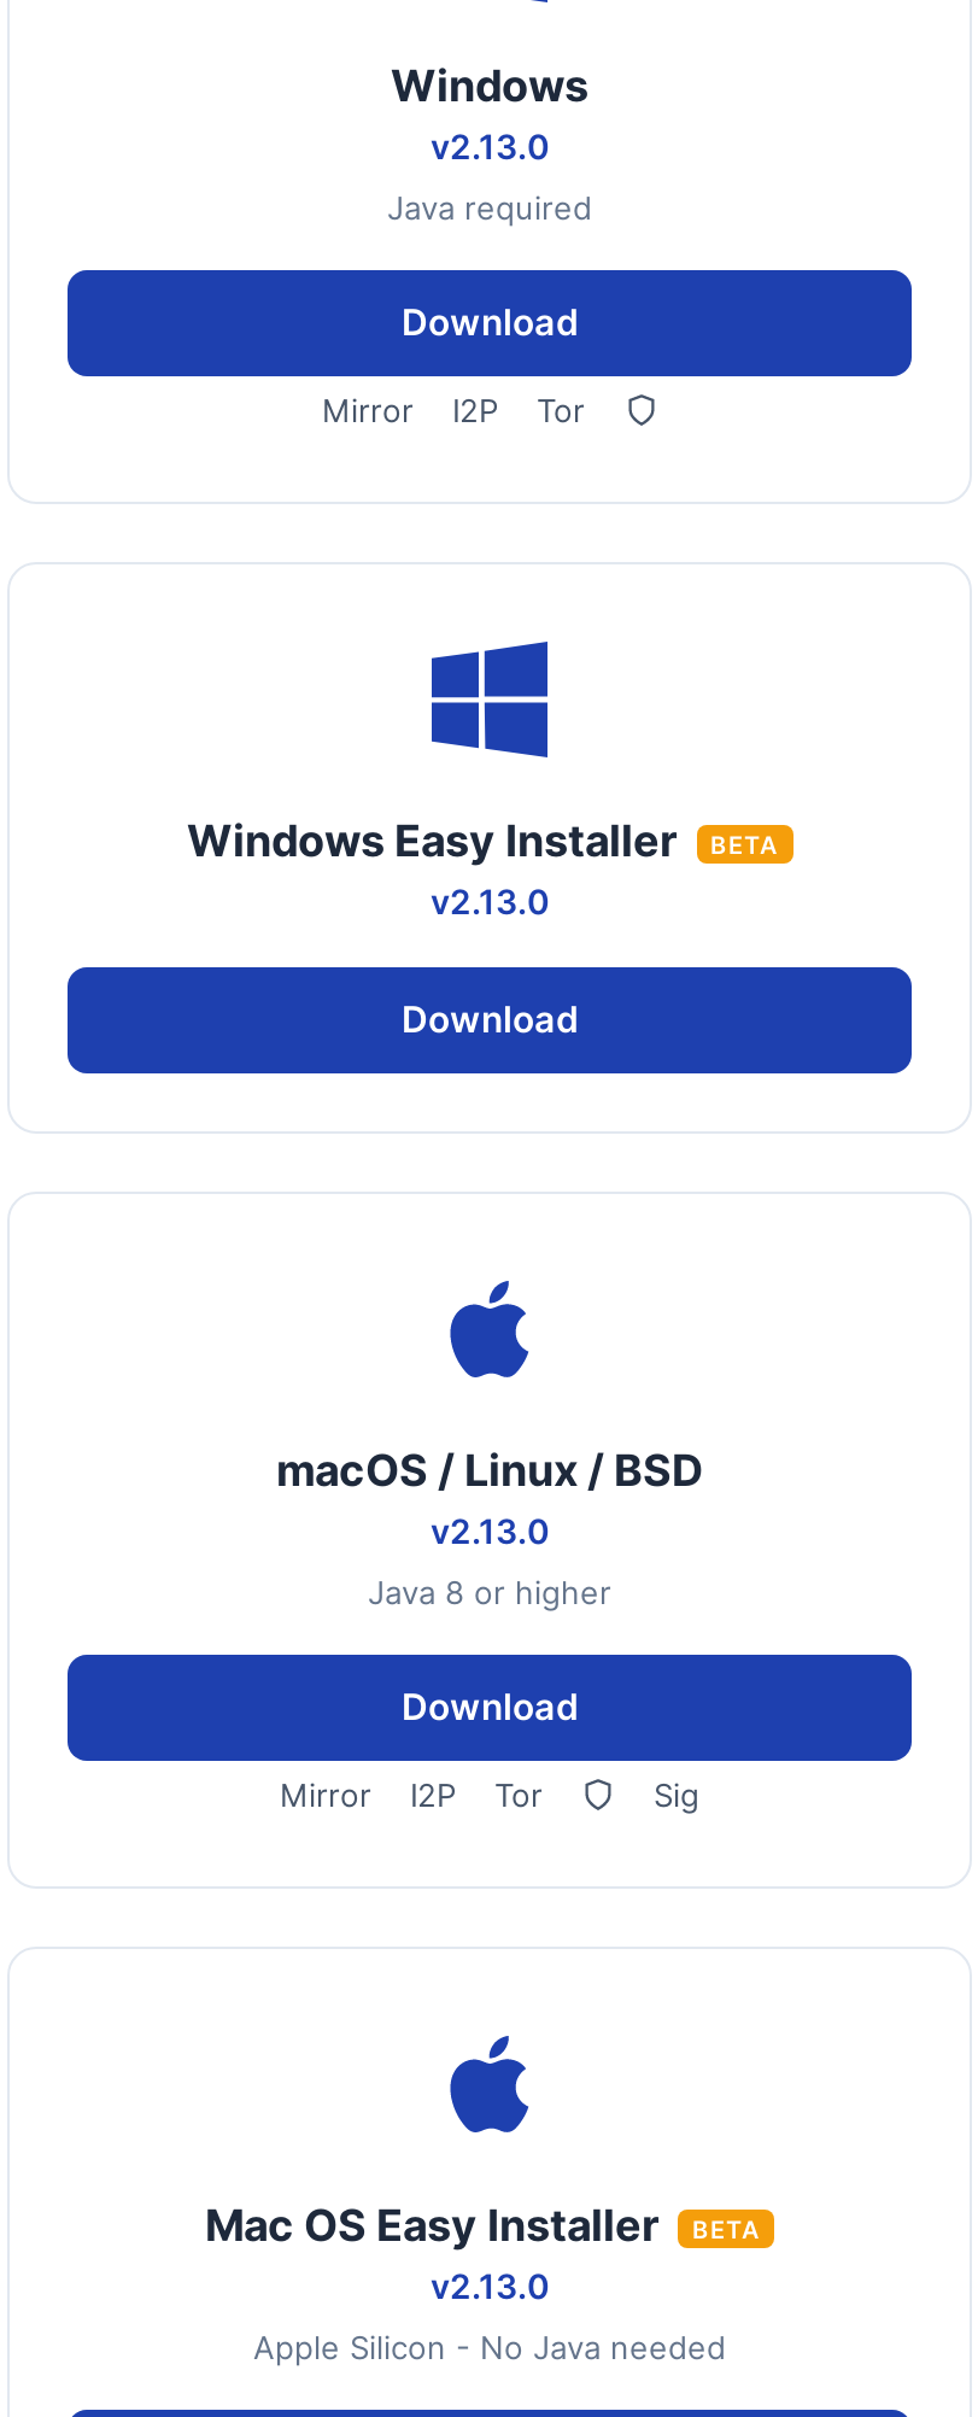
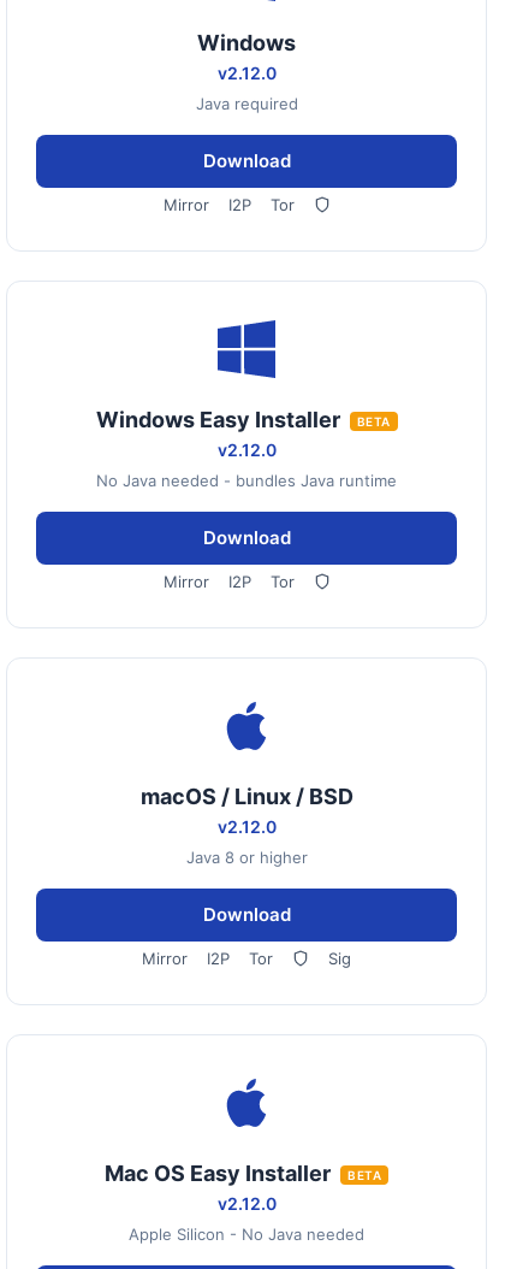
- v2.13.0
+ v2.12.0

- v2.13.0
+ v2.12.0
+ No Java needed - bundles Java runtime

+ Mirror
+ I2P
+ Tor

- v2.13.0
+ v2.12.0

- v2.13.0
+ v2.12.0
